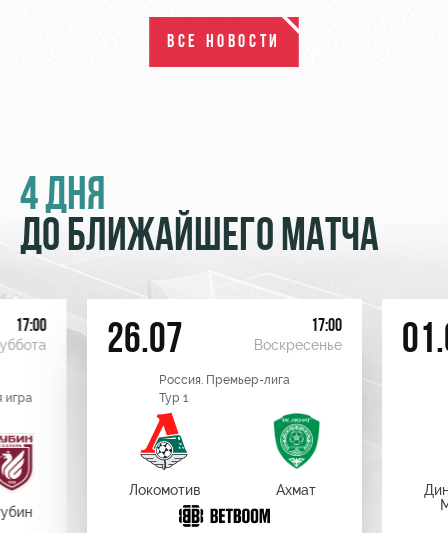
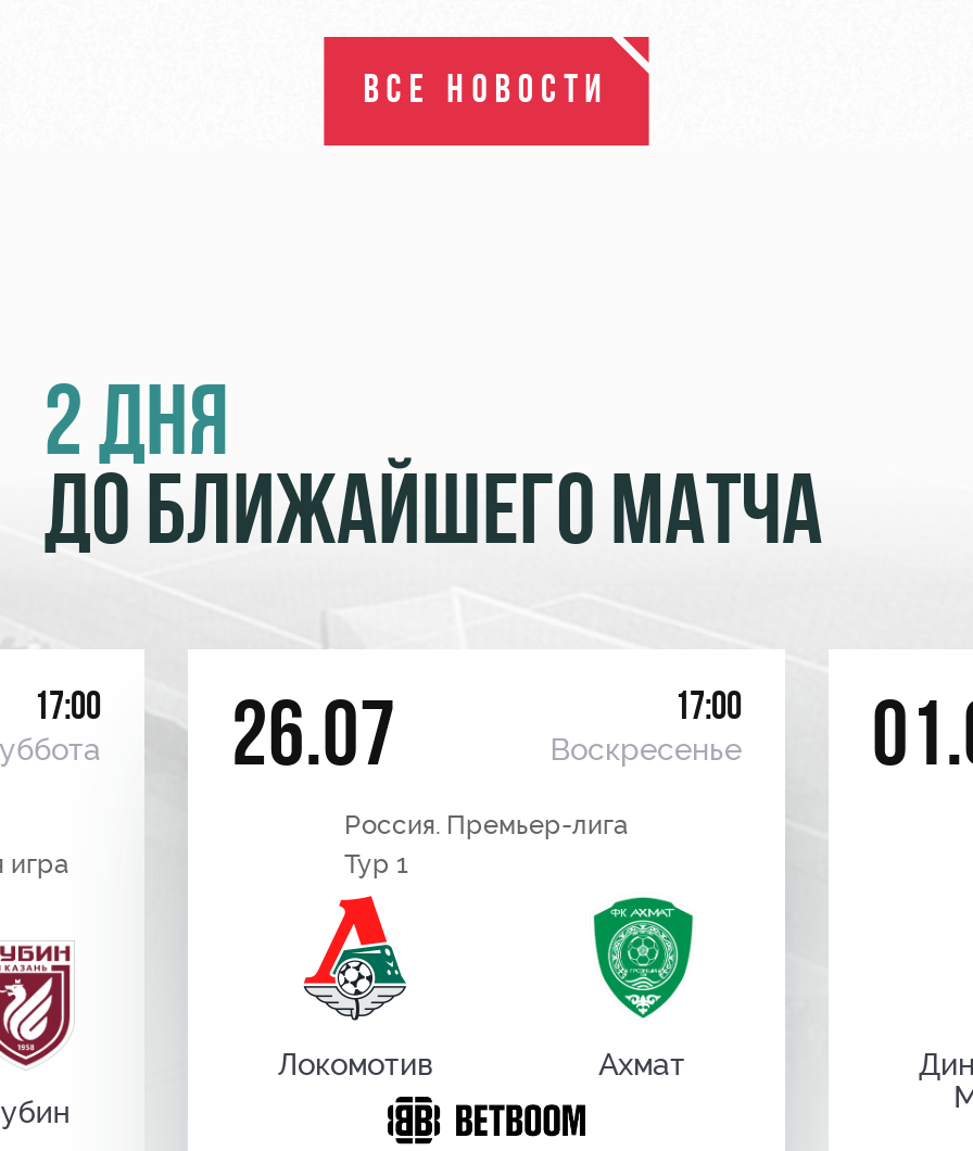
- 4 ДНЯ
+ 2 ДНЯ
